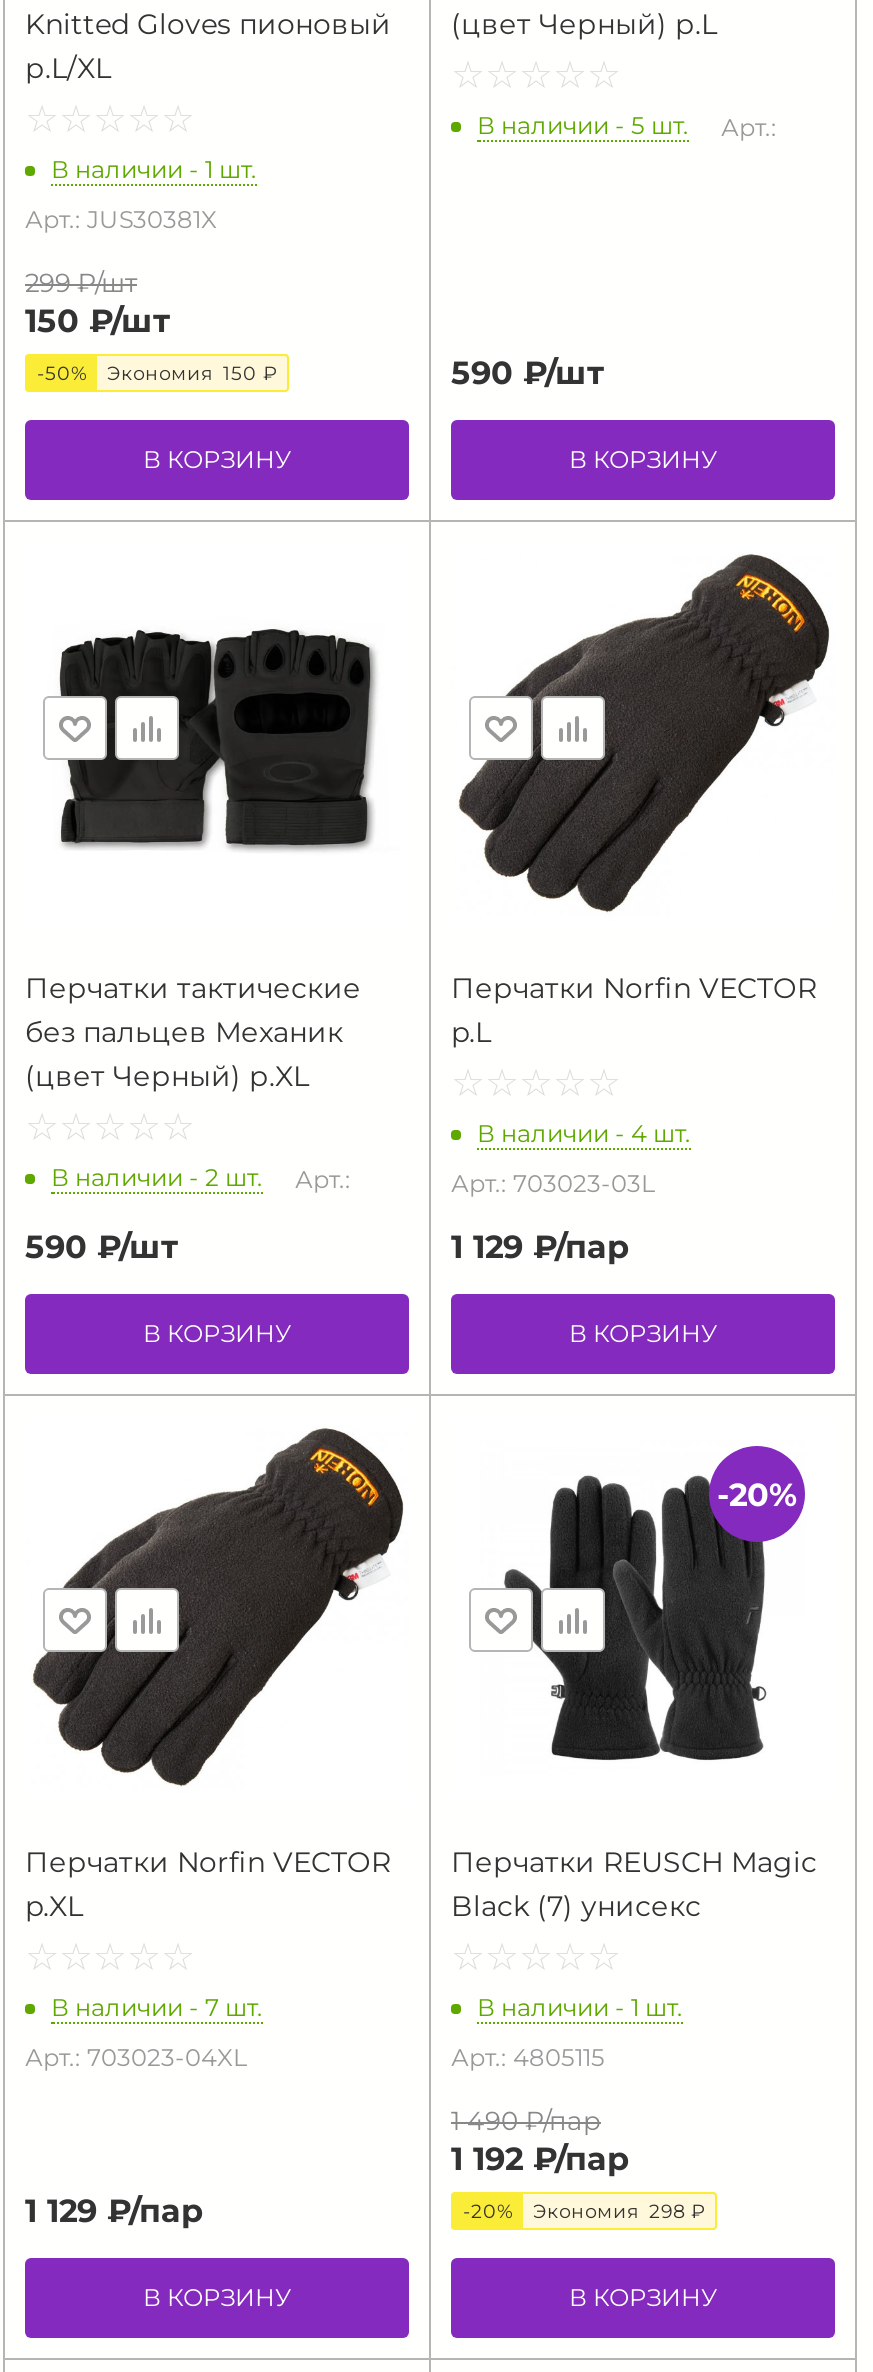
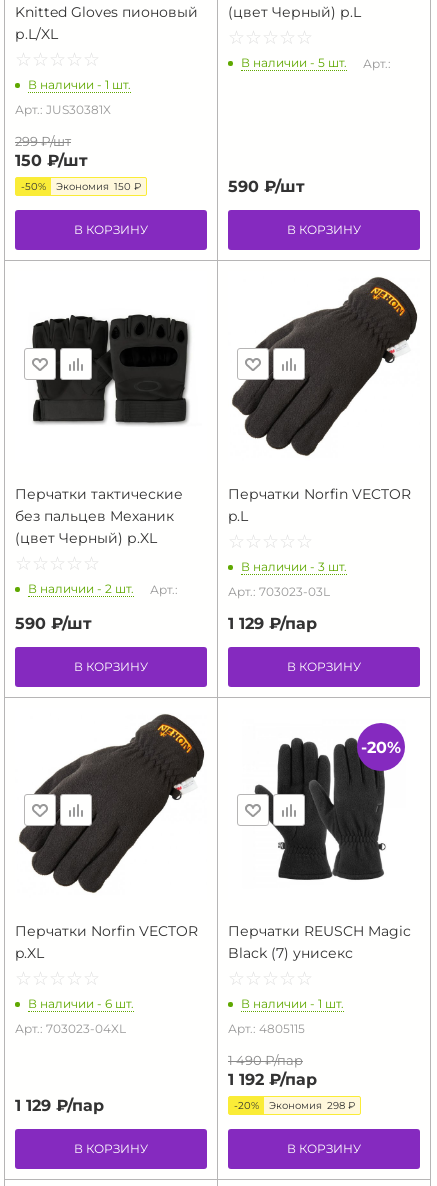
- В наличии - 4 шт.
+ В наличии - 3 шт.

- В наличии - 7 шт.
+ В наличии - 6 шт.
